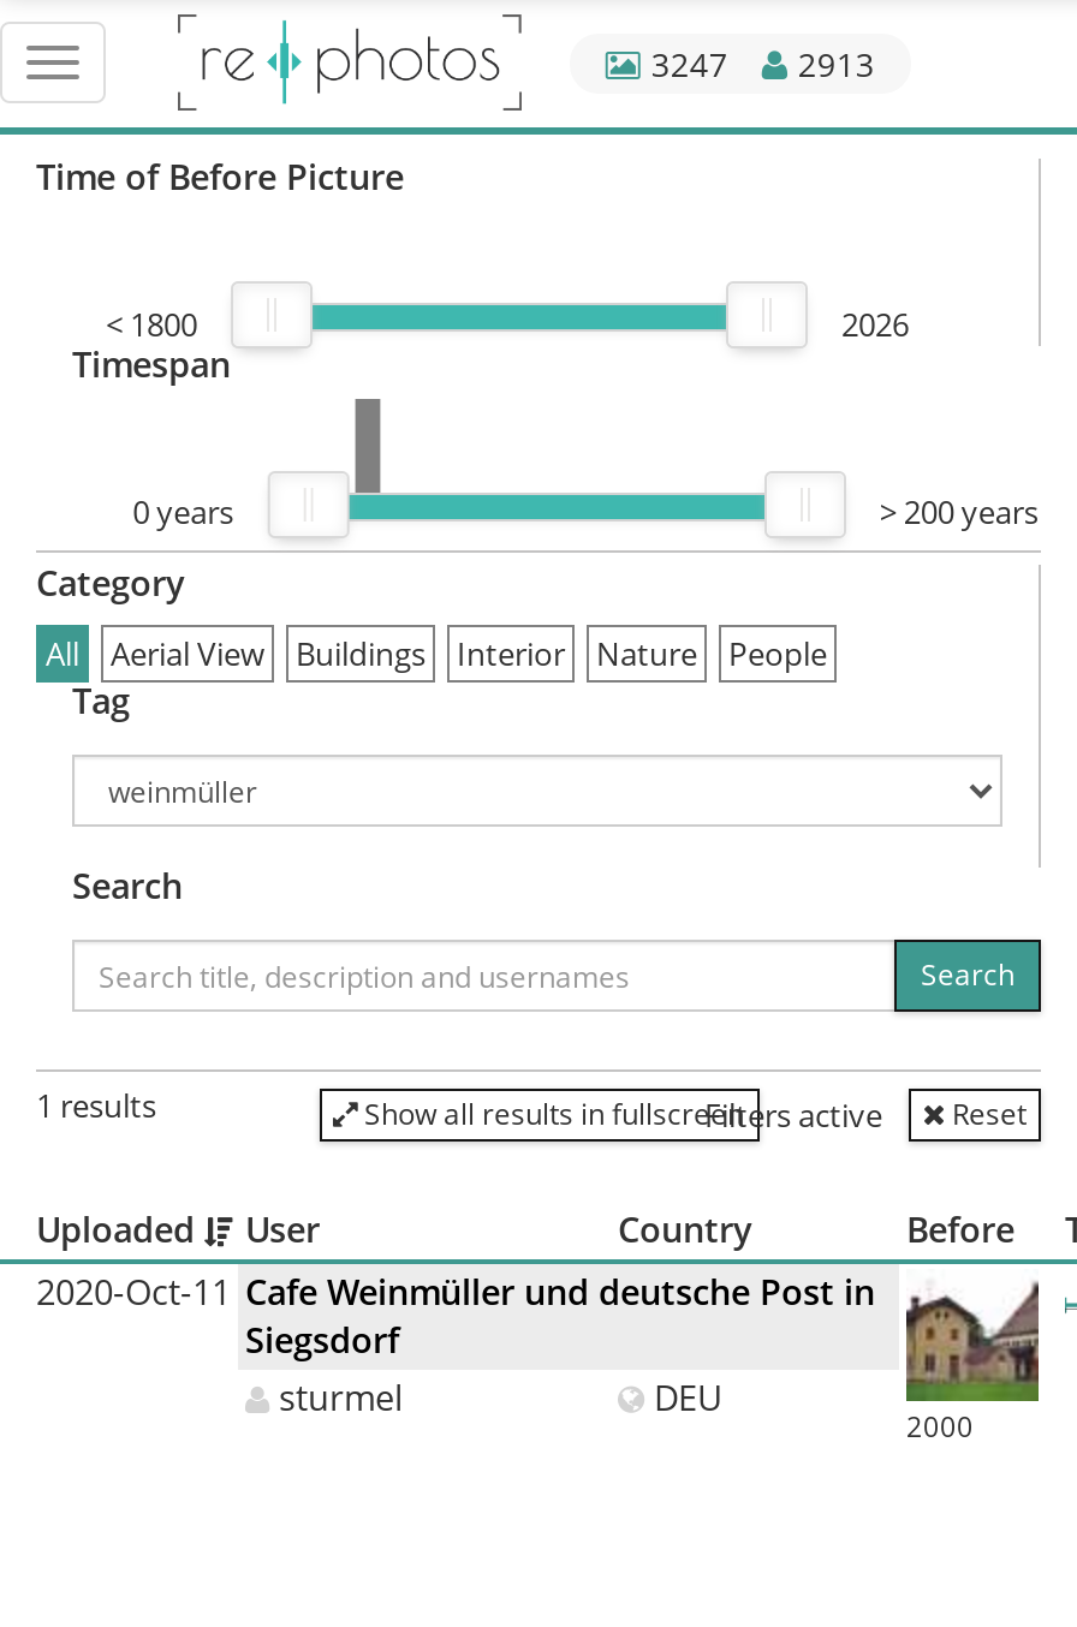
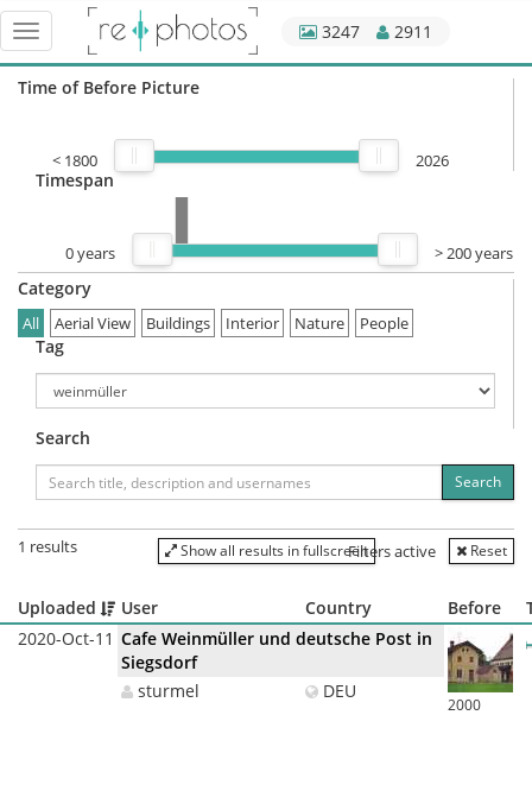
- 3247 2913
+ 3247 2911
